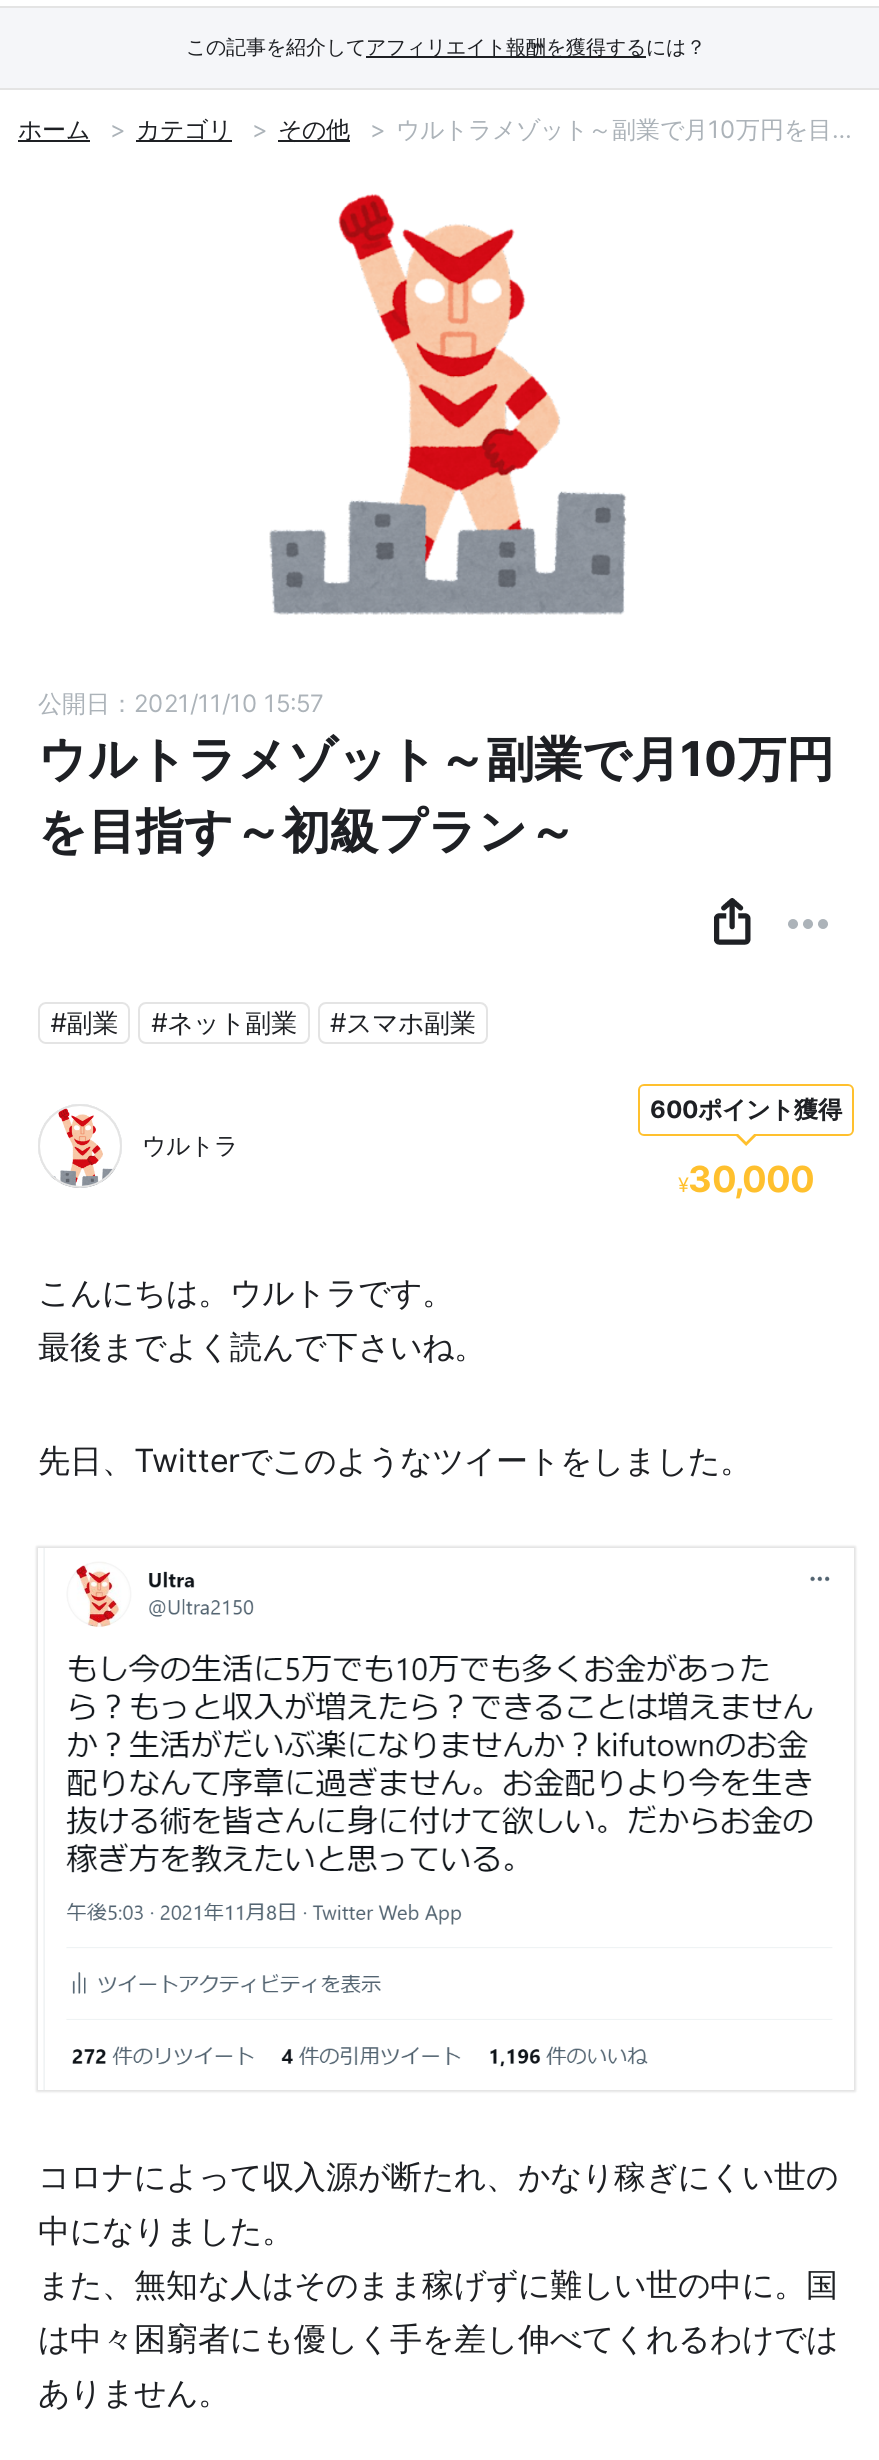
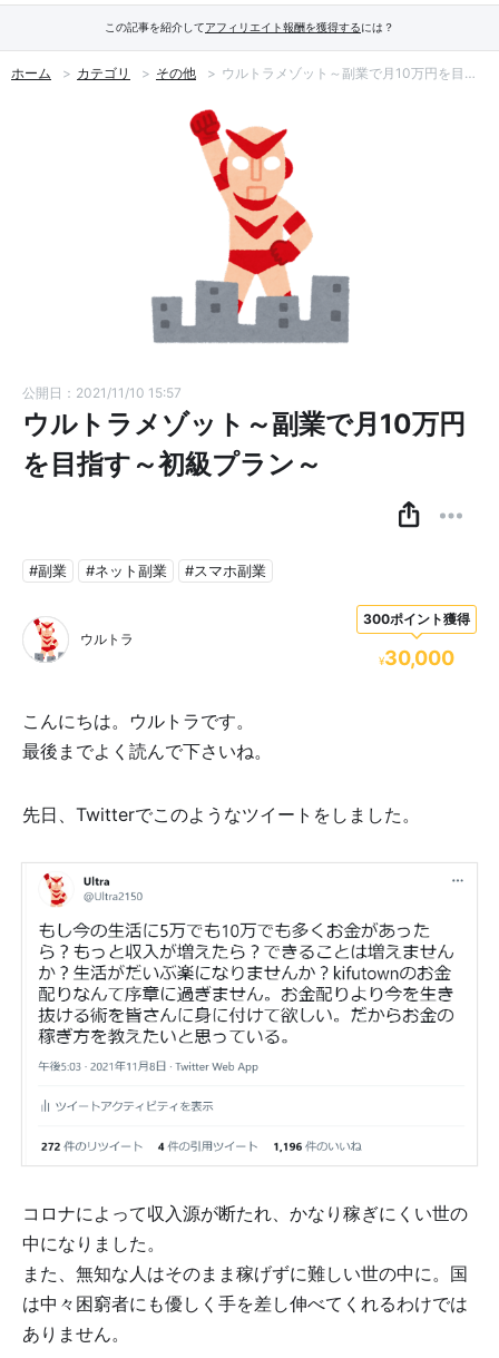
- 600ポイント獲得
+ 300ポイント獲得
